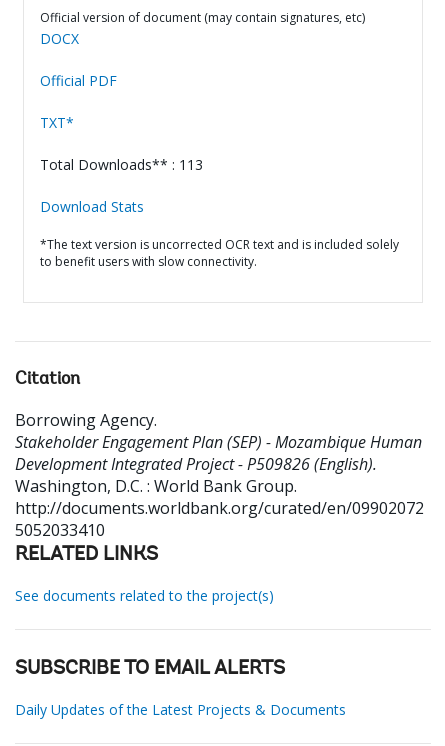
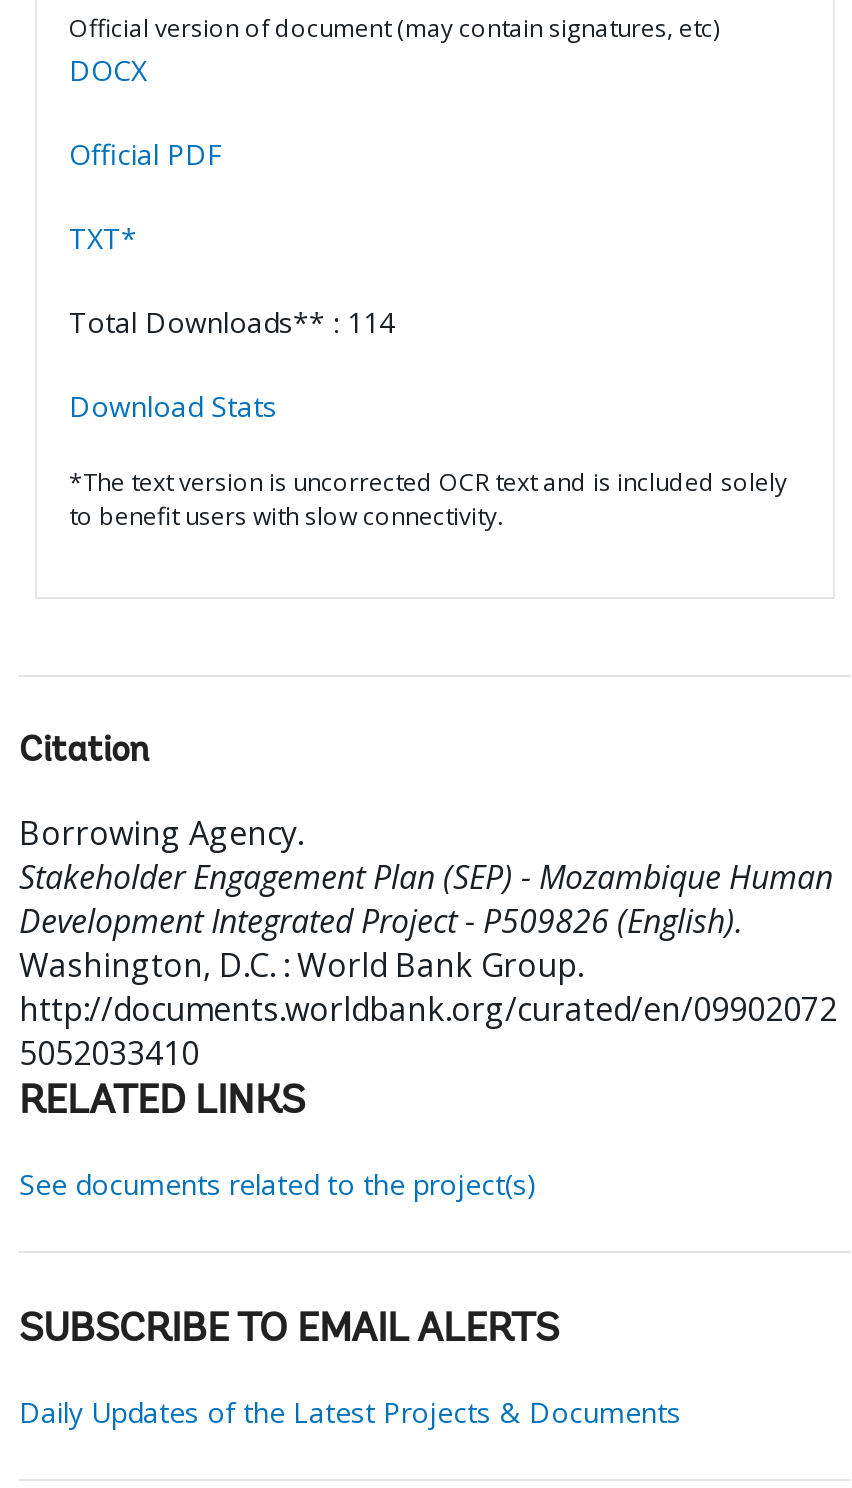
- Total Downloads** : 113
+ Total Downloads** : 114
